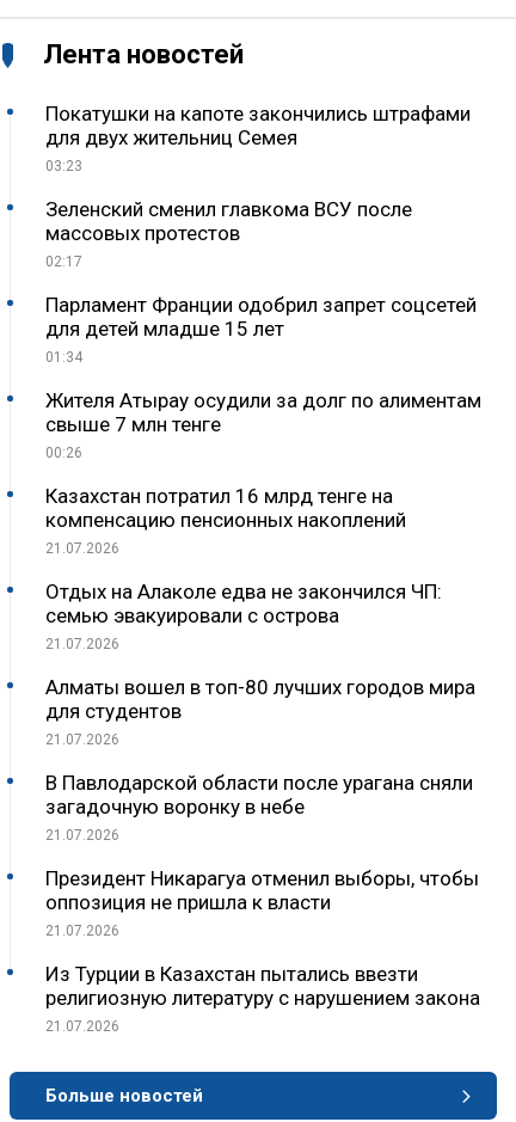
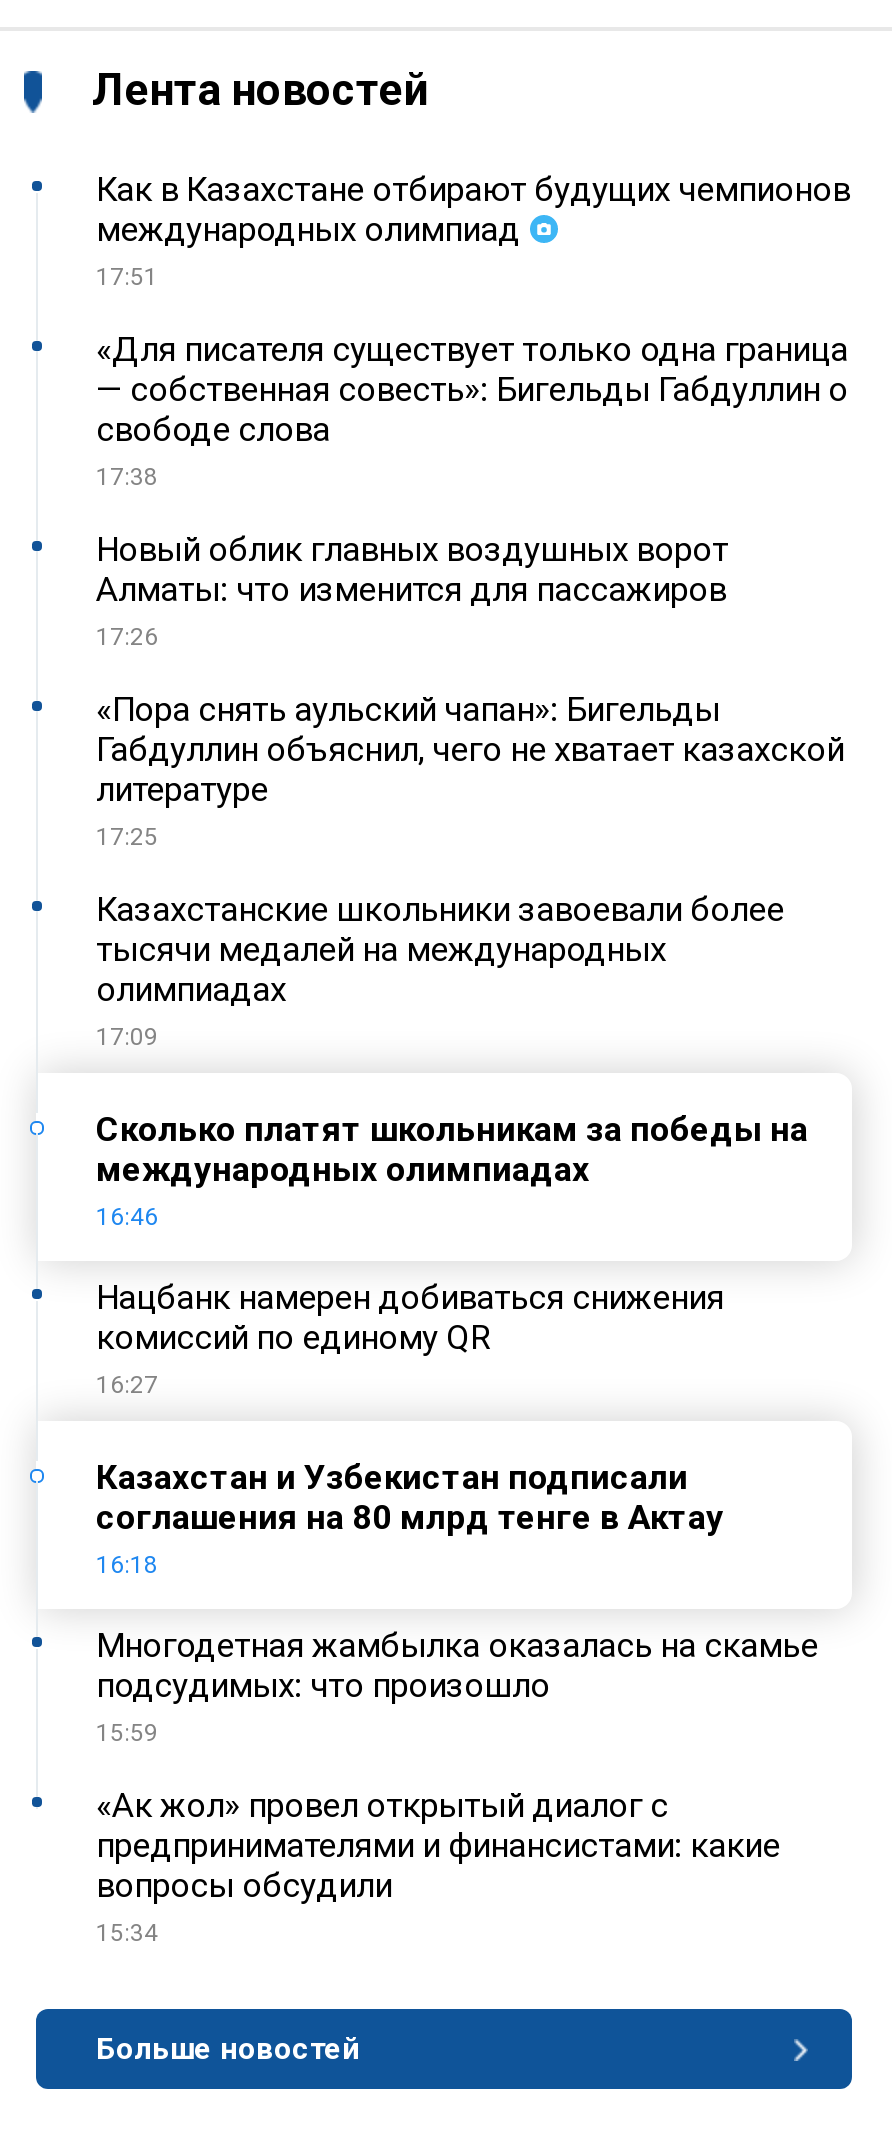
- Покатушки на капоте закончились штрафами
- для двух жительниц Семея
- 03:23
+ Как в Казахстане отбирают будущих чемпионов
+ международных олимпиад
+ 17:51

- Зеленский сменил главкома ВСУ после
- массовых протестов
- 02:17
+ «Для писателя существует только одна граница
+ — собственная совесть»: Бигельды Габдуллин о
+ свободе слова
+ 17:38

- Парламент Франции одобрил запрет соцсетей
- для детей младше 15 лет
- 01:34
+ Новый облик главных воздушных ворот
+ Алматы: что изменится для пассажиров
+ 17:26

- Жителя Атырау осудили за долг по алиментам
- свыше 7 млн тенге
- 00:26
+ «Пора снять аульский чапан»: Бигельды
+ Габдуллин объяснил, чего не хватает казахской
+ литературе
+ 17:25

- Казахстан потратил 16 млрд тенге на
- компенсацию пенсионных накоплений
- 21.07.2026
+ Казахстанские школьники завоевали более
+ тысячи медалей на международных
+ олимпиадах
+ 17:09

- Отдых на Алаколе едва не закончился ЧП:
- семью эвакуировали с острова
- 21.07.2026
+ Сколько платят школьникам за победы на
+ международных олимпиадах
+ 16:46

- Алматы вошел в топ-80 лучших городов мира
- для студентов
- 21.07.2026
+ Нацбанк намерен добиваться снижения
+ комиссий по единому QR
+ 16:27

- В Павлодарской области после урагана сняли
- загадочную воронку в небе
- 21.07.2026
+ Казахстан и Узбекистан подписали
+ соглашения на 80 млрд тенге в Актау
+ 16:18

- Президент Никарагуа отменил выборы, чтобы
- оппозиция не пришла к власти
- 21.07.2026
+ Многодетная жамбылка оказалась на скамье
+ подсудимых: что произошло
+ 15:59

- Из Турции в Казахстан пытались ввезти
- религиозную литературу с нарушением закона
- 21.07.2026
+ «Ак жол» провел открытый диалог с
+ предпринимателями и финансистами: какие
+ вопросы обсудили
+ 15:34
